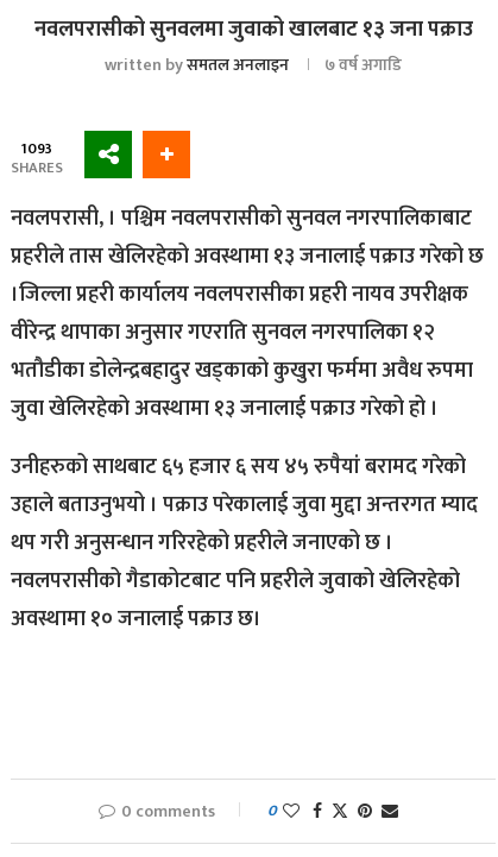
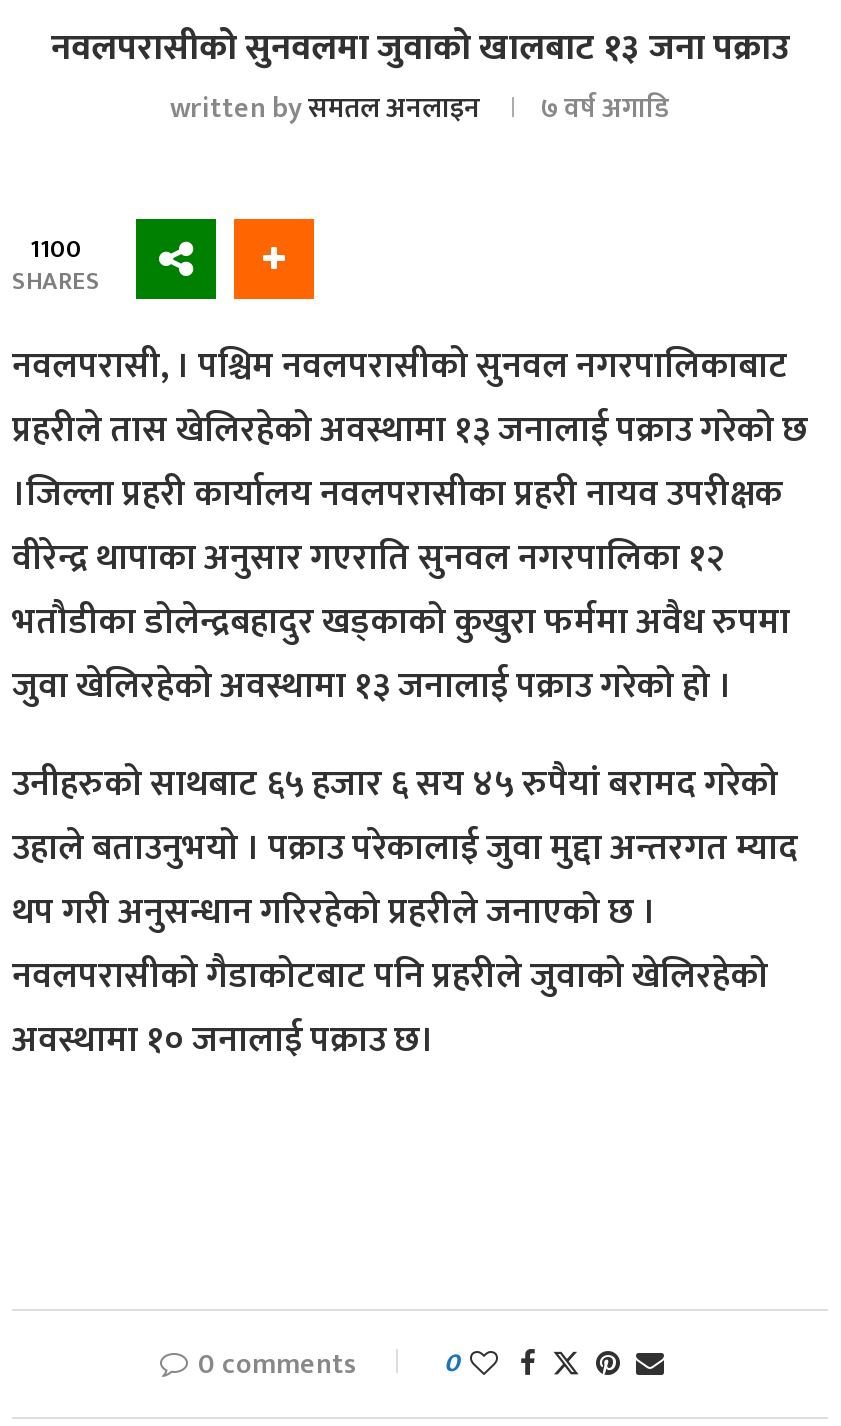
- 1093
+ 1100
